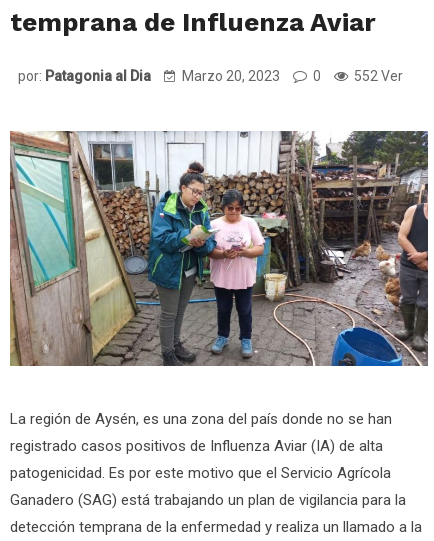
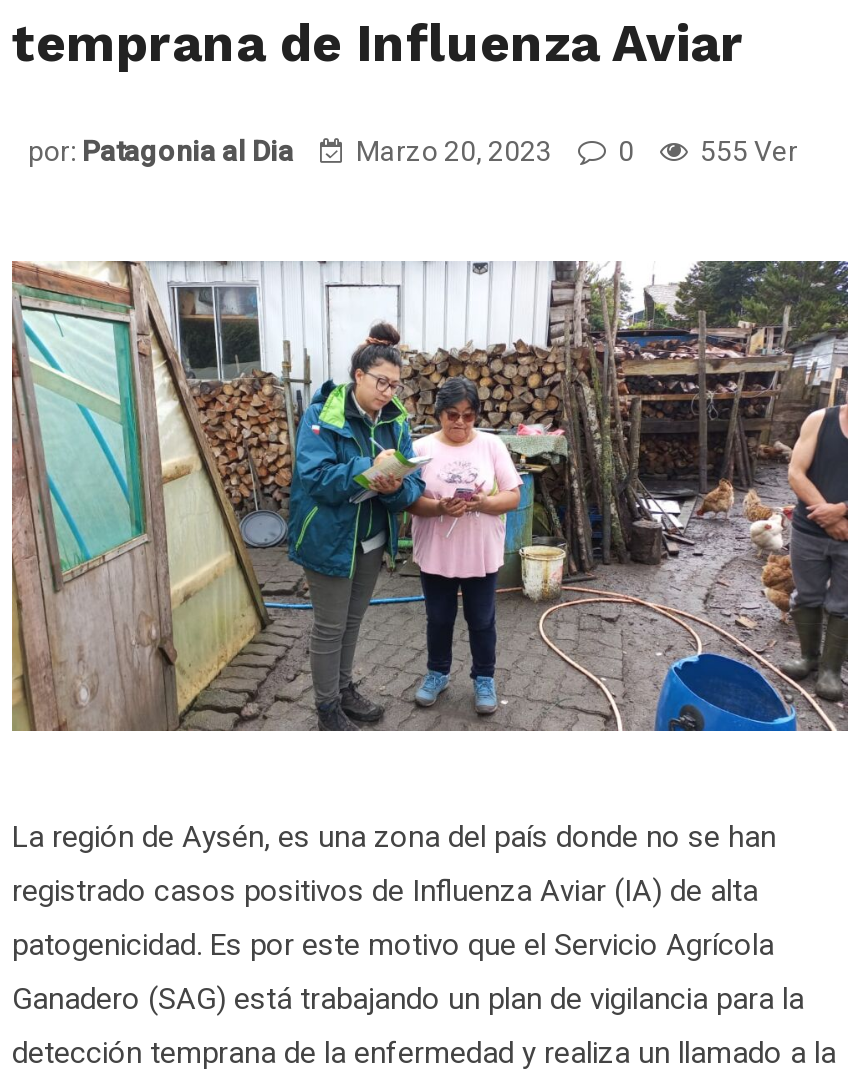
- por: Patagonia al Dia Marzo 20, 2023 0 552 Ver
+ por: Patagonia al Dia Marzo 20, 2023 0 555 Ver
